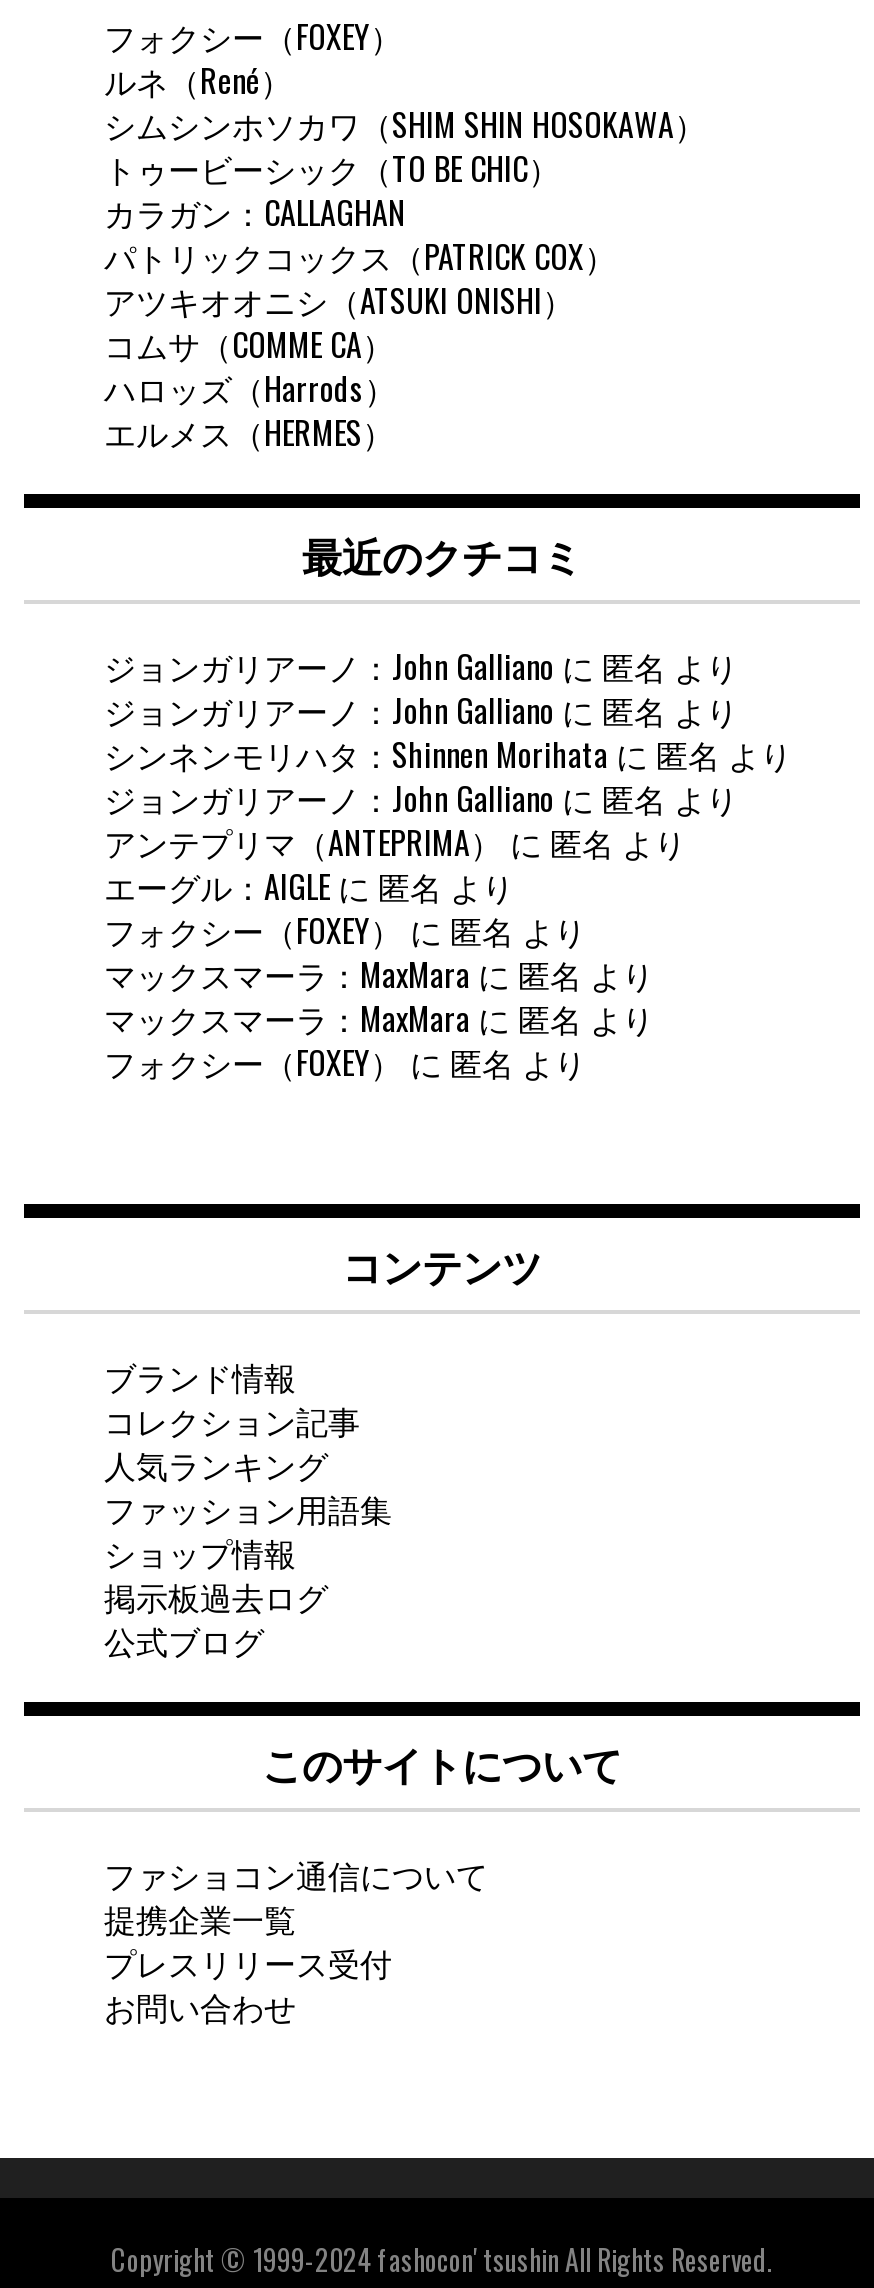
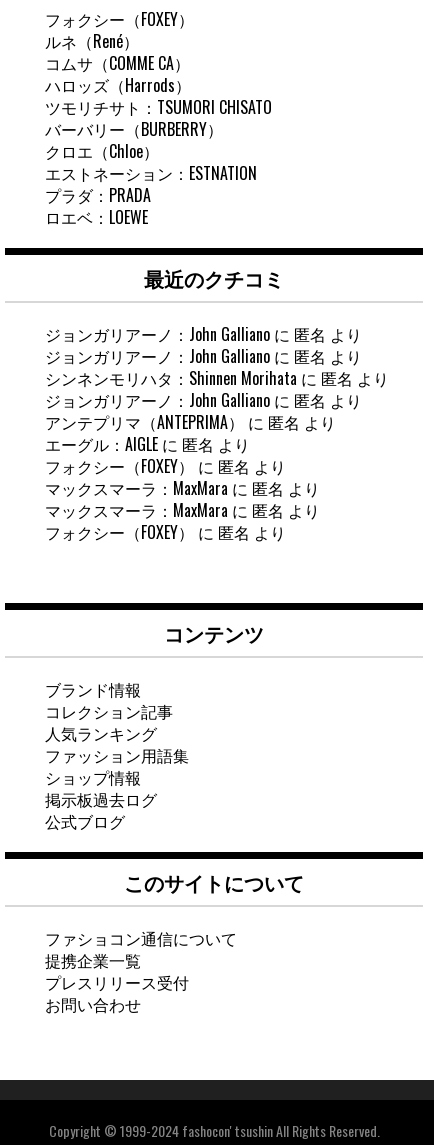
- シムシンホソカワ（SHIM SHIN HOSOKAWA）
- トゥービーシック（TO BE CHIC）
- カラガン：CALLAGHAN
- パトリックコックス（PATRICK COX）
- アツキオオニシ（ATSUKI ONISHI）

moved up: コムサ（COMME CA） | ハロッズ（Harrods）

- エルメス（HERMES）
+ ツモリチサト：TSUMORI CHISATO
+ バーバリー（BURBERRY）
+ クロエ（Chloe）
+ エストネーション：ESTNATION
+ プラダ：PRADA
+ ロエベ：LOEWE
